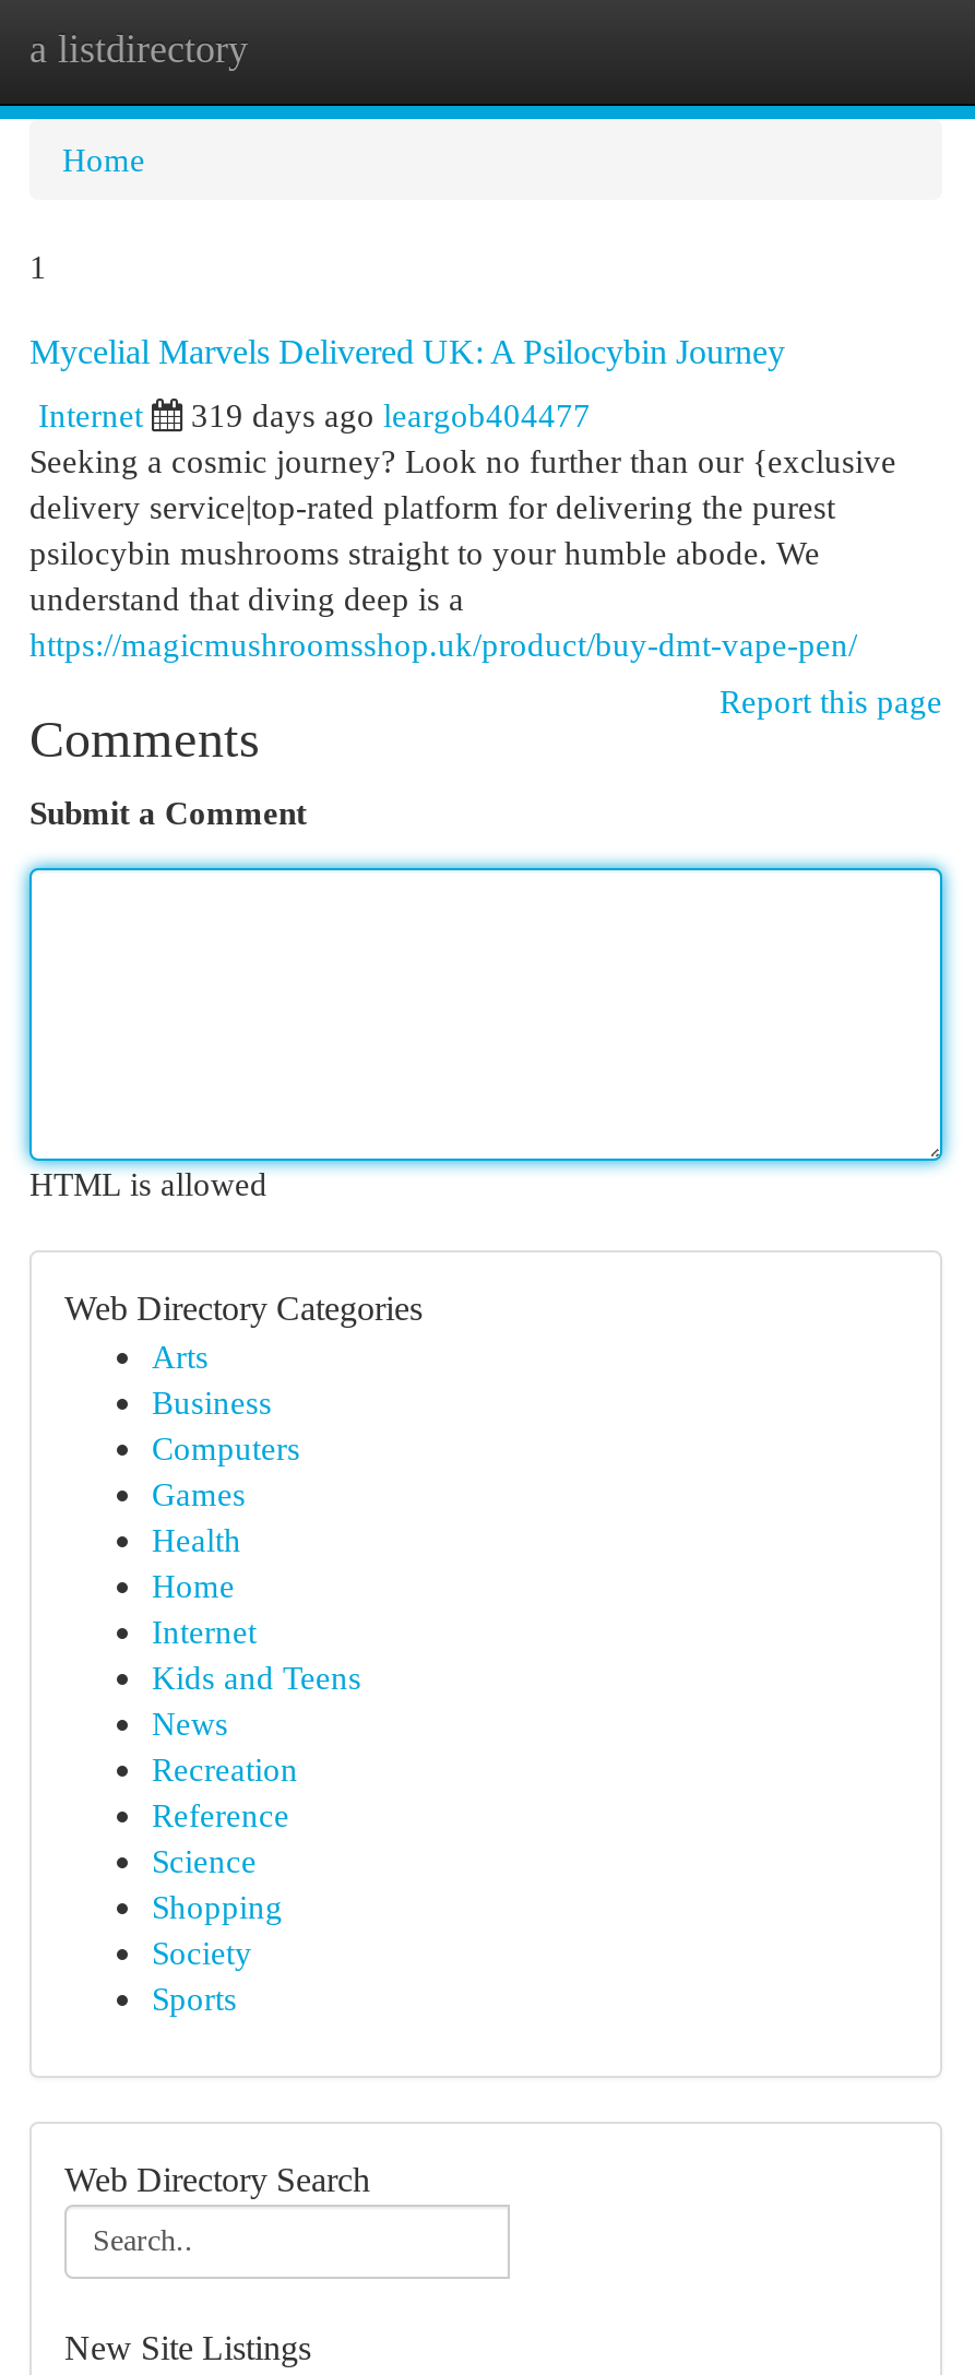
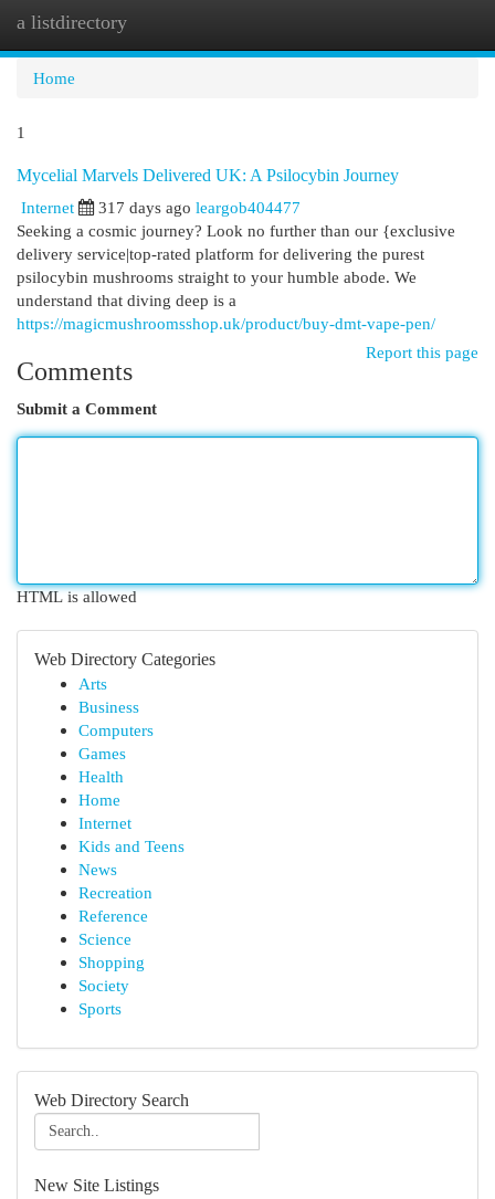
- 319 days ago leargob404477
+ 317 days ago leargob404477
